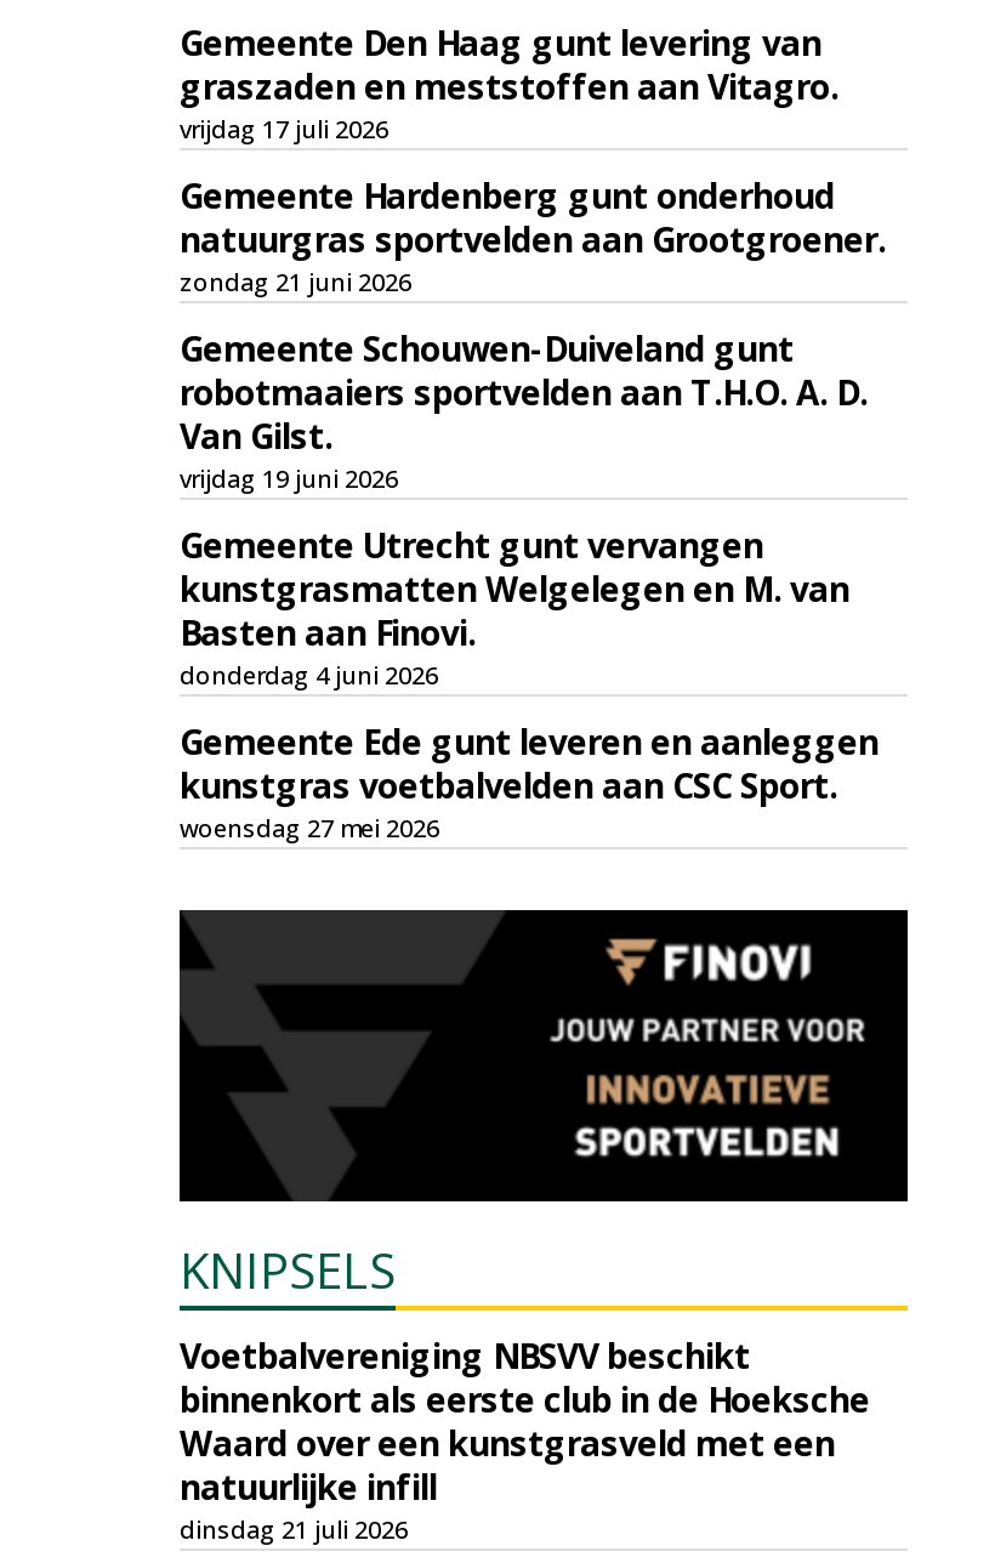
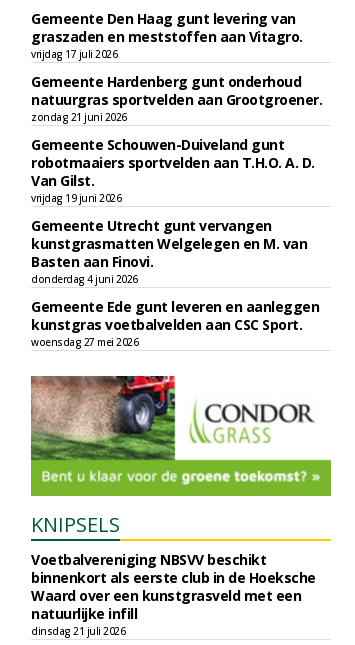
- [image]
+ [image]
